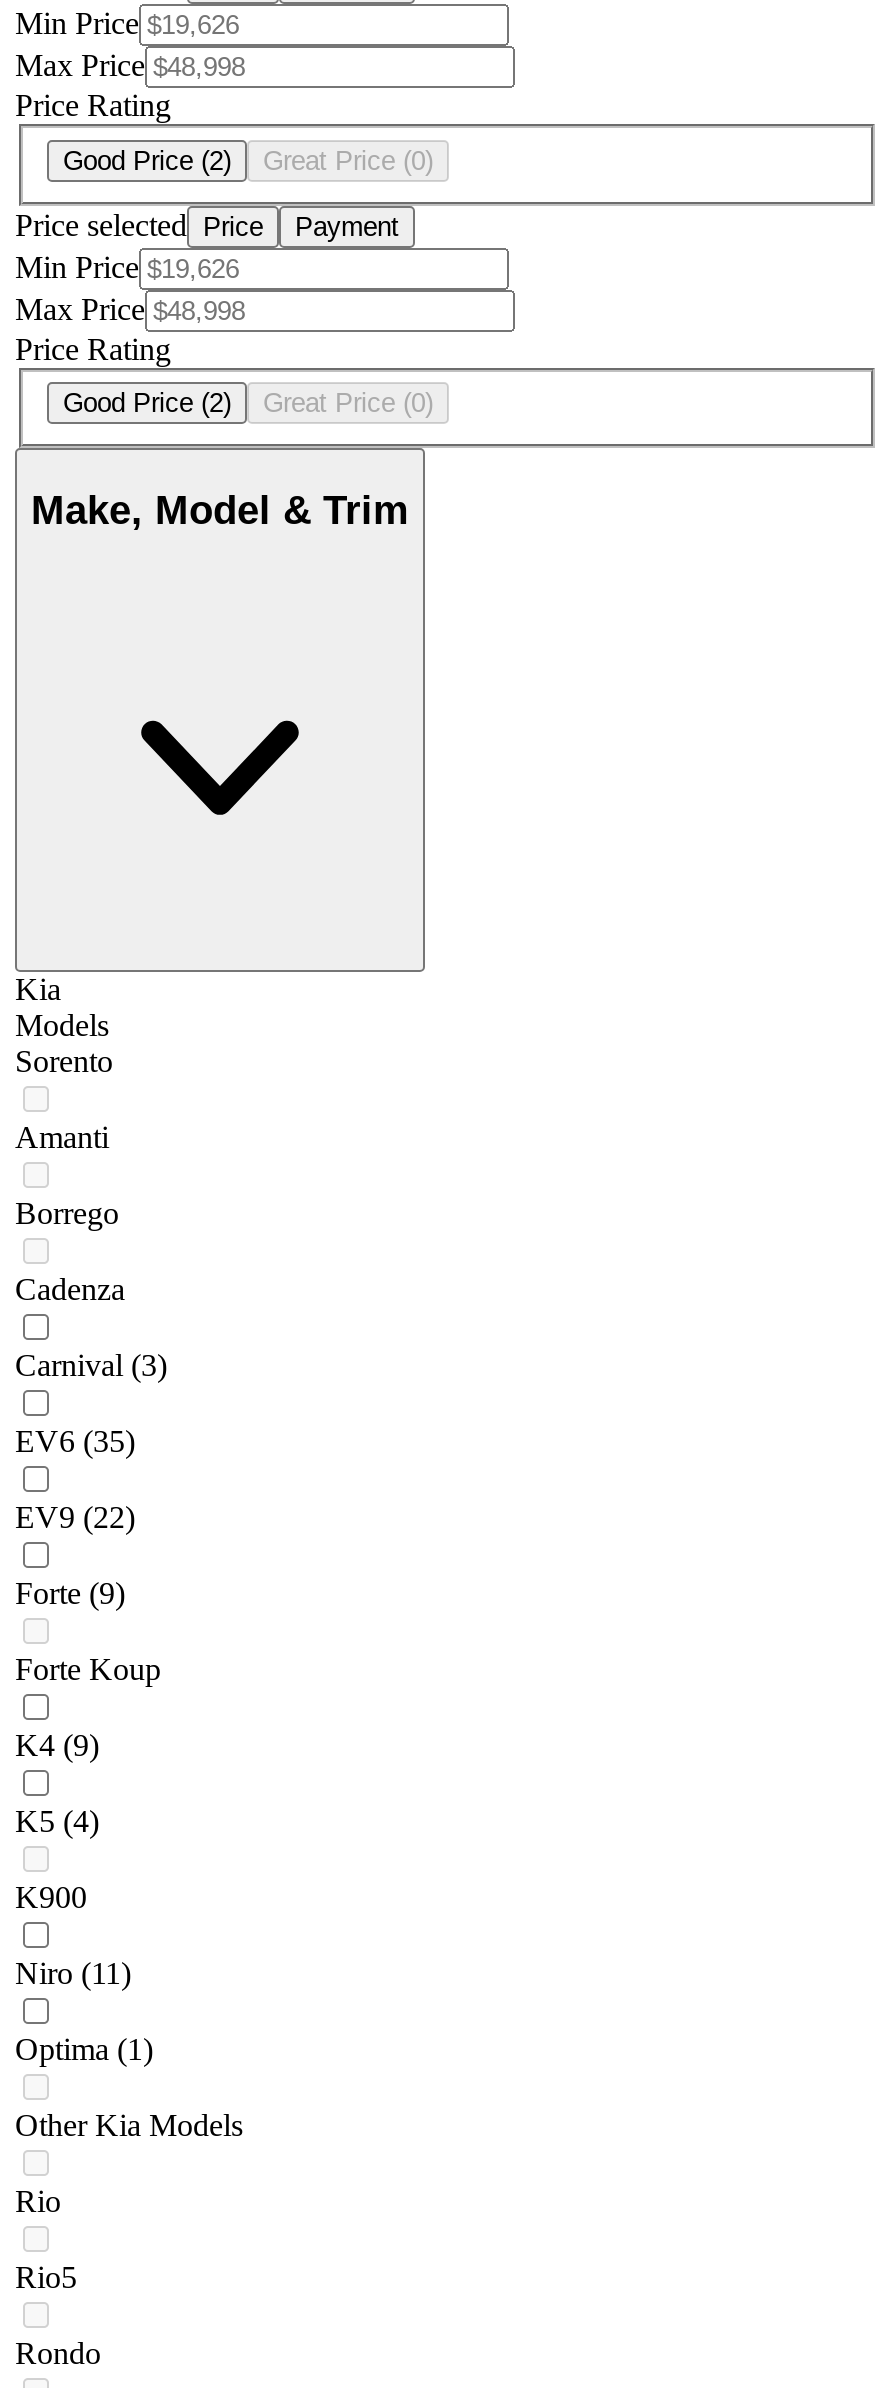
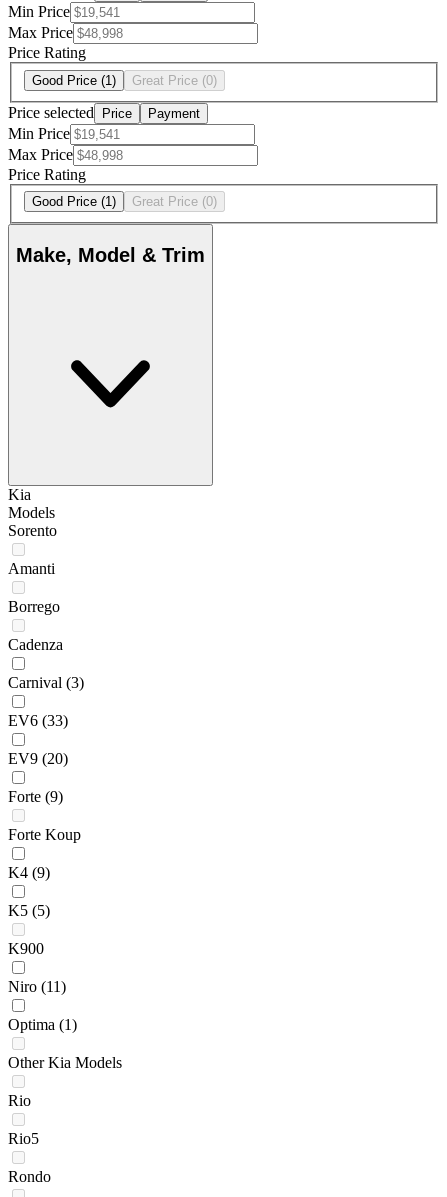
- Good Price (2) Great Price (0)
+ Good Price (1) Great Price (0)

- Good Price (2) Great Price (0)
+ Good Price (1) Great Price (0)

- EV6 (35)
+ EV6 (33)

- EV9 (22)
+ EV9 (20)

- K5 (4)
+ K5 (5)
